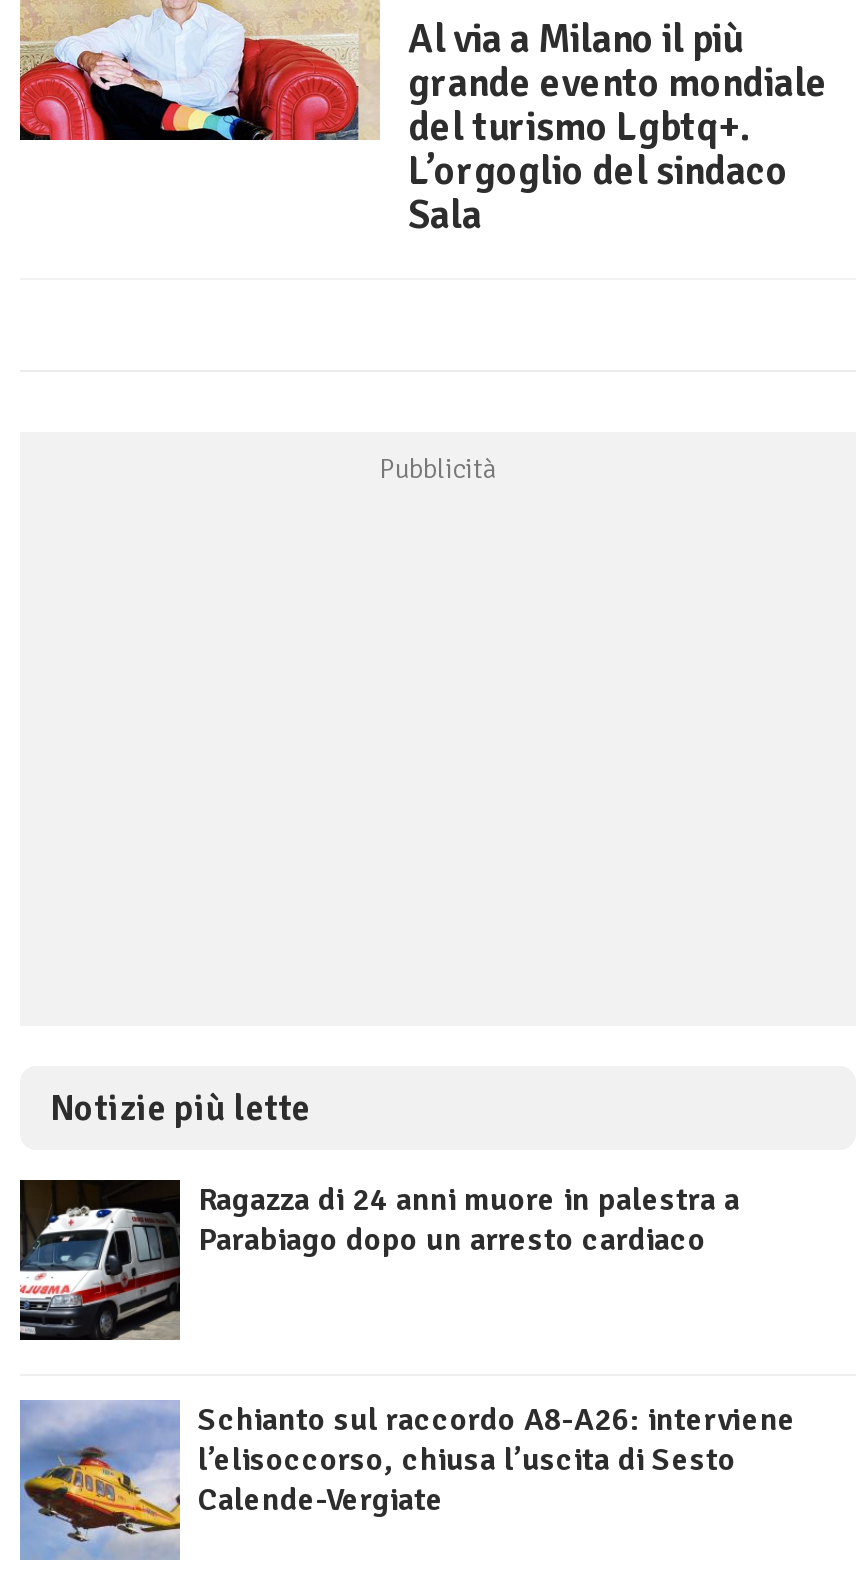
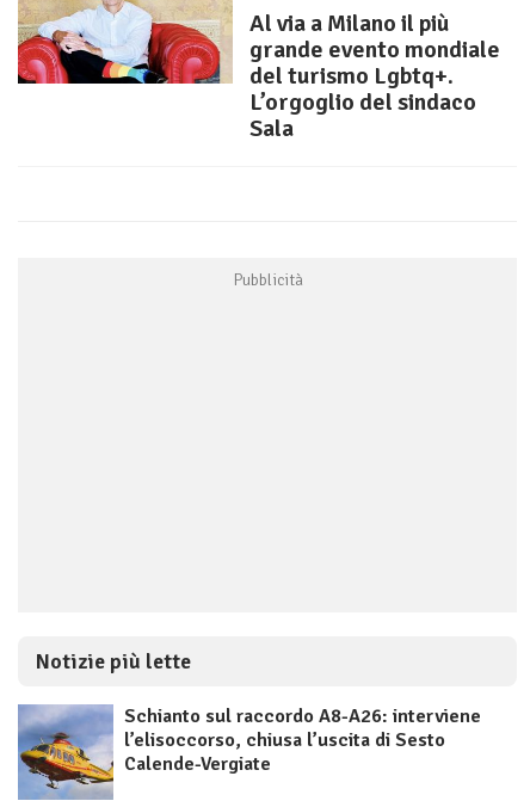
- [image]
- Ragazza di 24 anni muore in palestra a
- Parabiago dopo un arresto cardiaco
